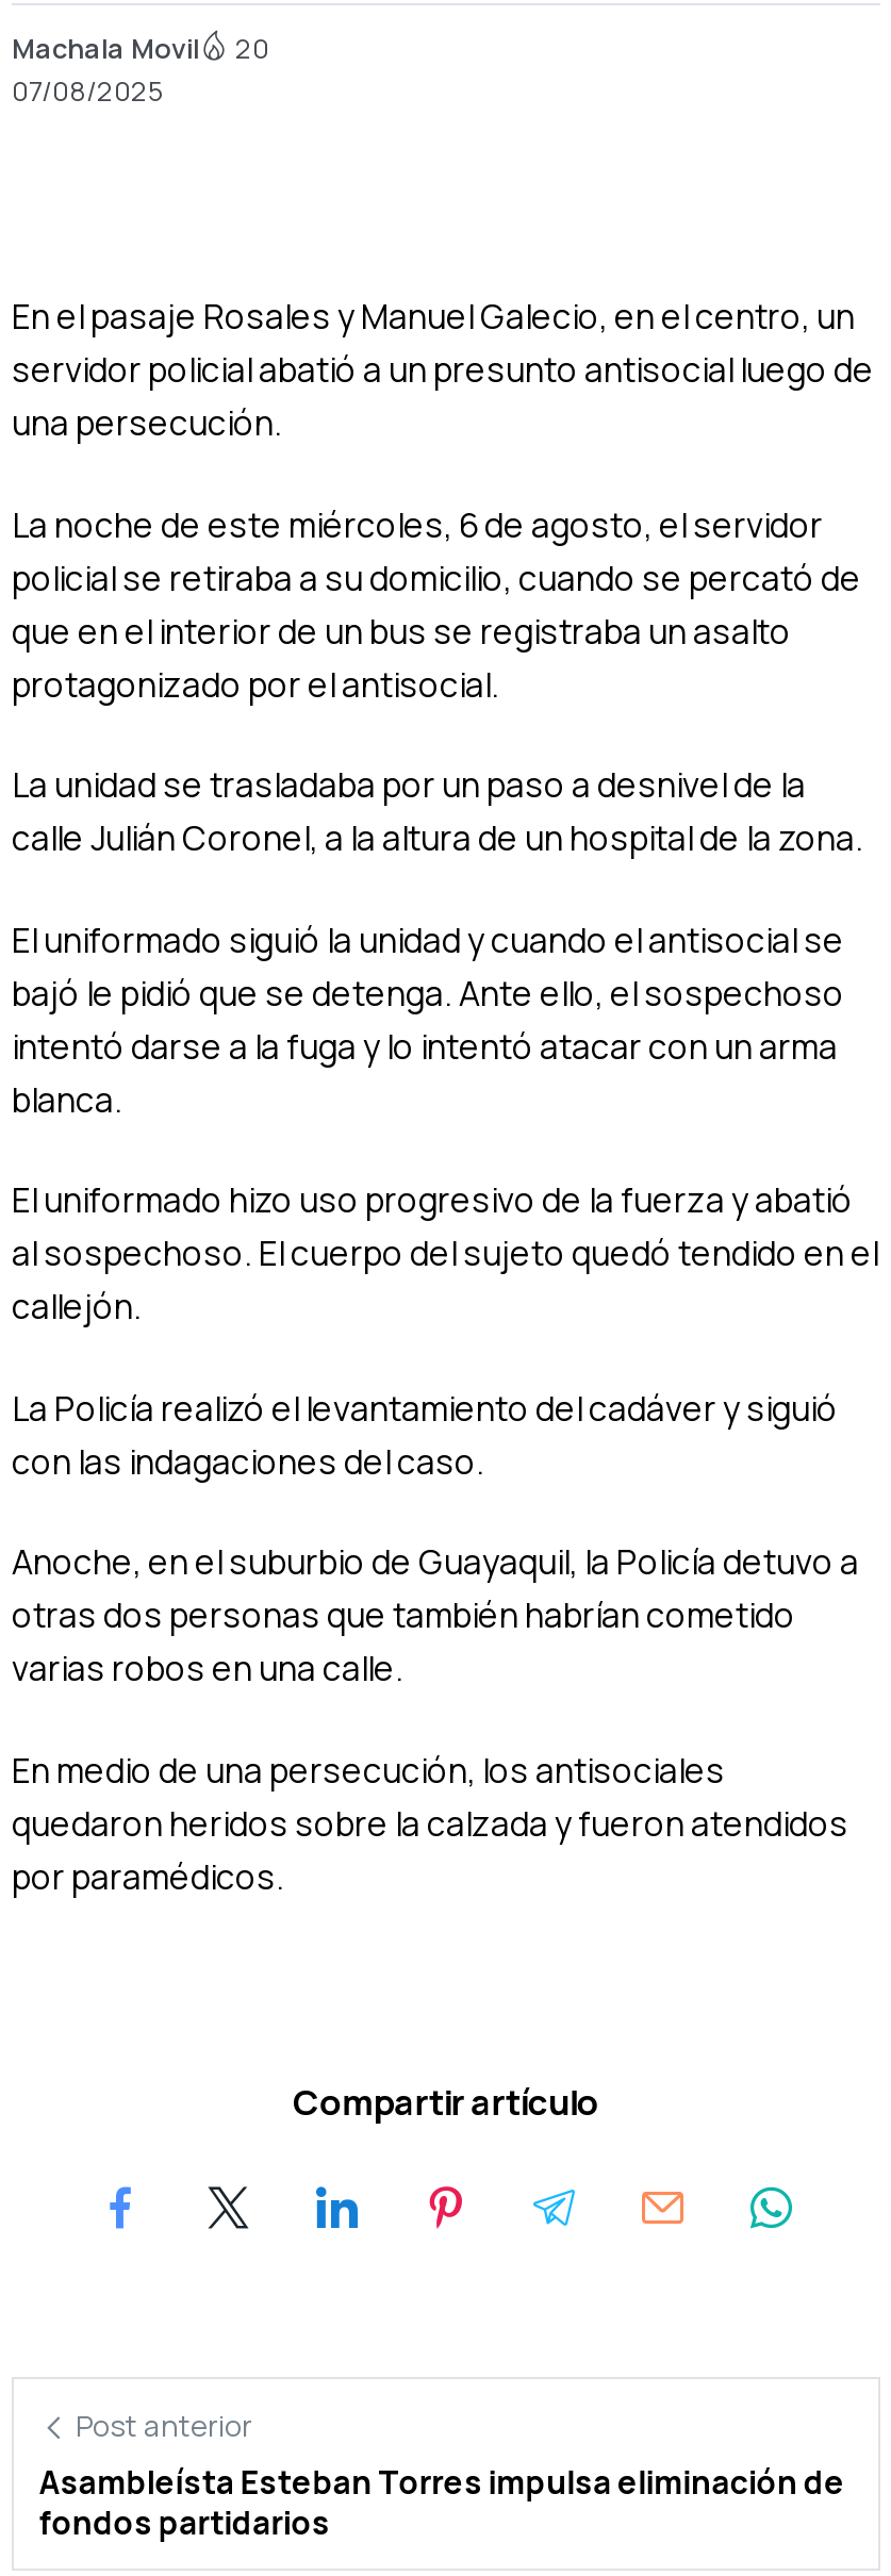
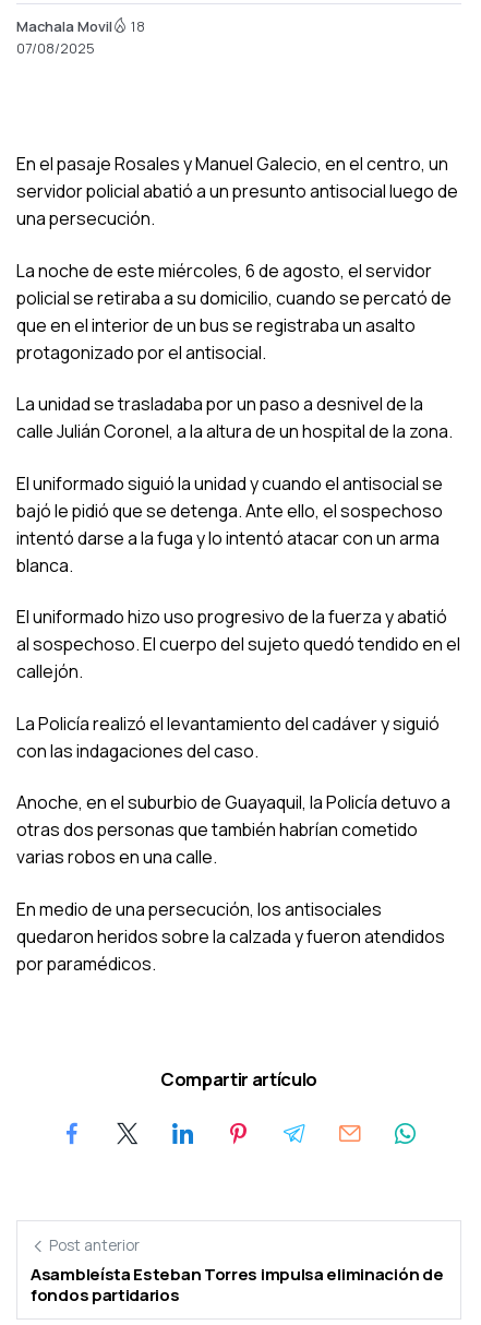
- Machala Movil 20
+ Machala Movil 18
